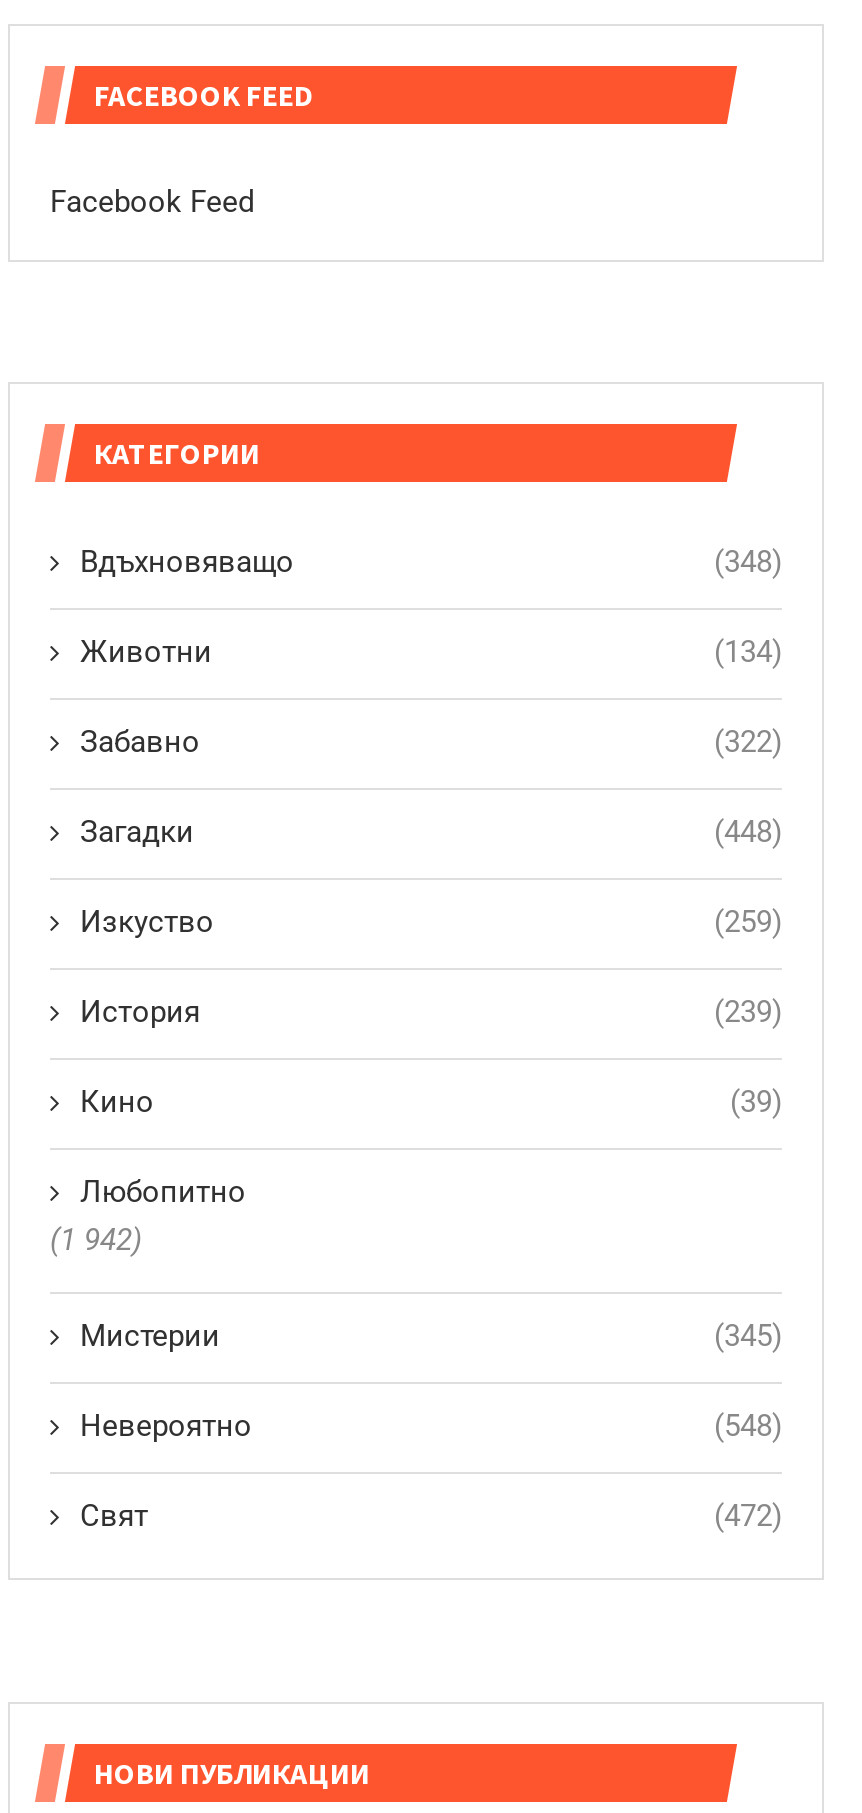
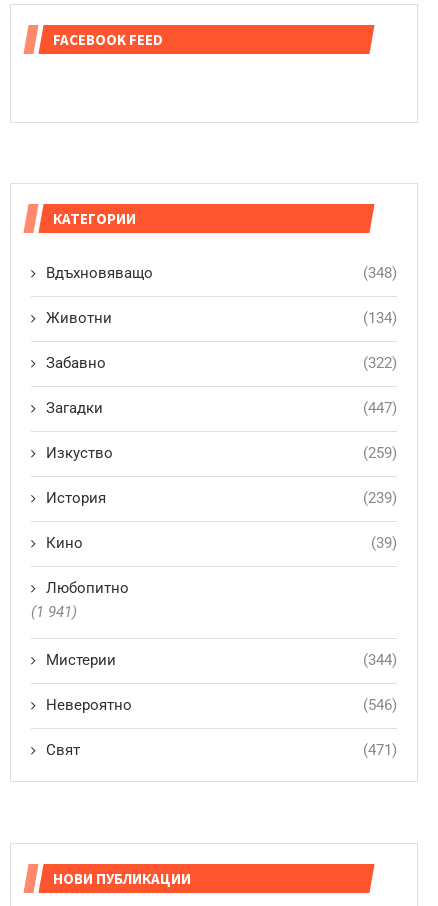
- Facebook Feed

- (448)
+ (447)

- (1 942)
+ (1 941)

- (345)
+ (344)

- (548)
+ (546)

- (472)
+ (471)
